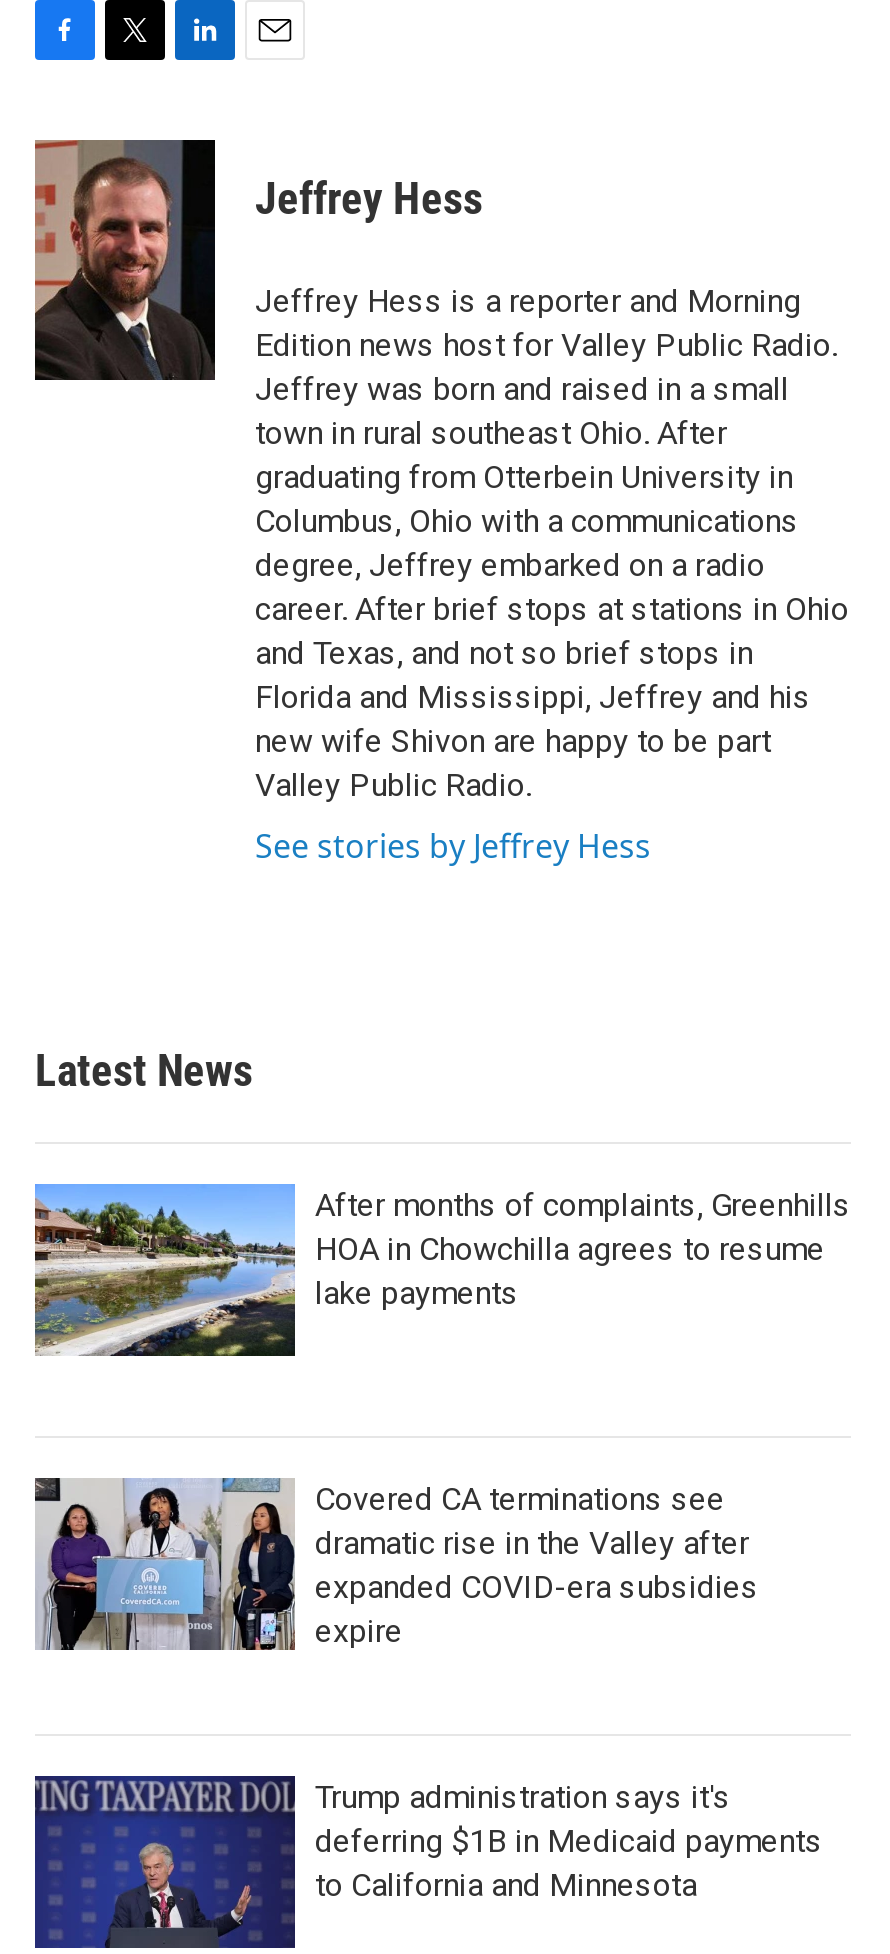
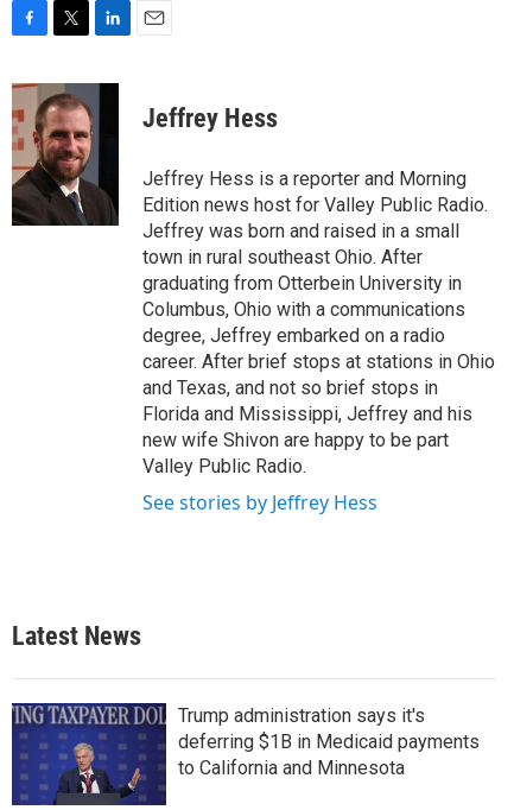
- [image]
- After months of complaints, Greenhills
- HOA in Chowchilla agrees to resume
- lake payments

- [image]
- Covered CA terminations see
- dramatic rise in the Valley after
- expanded COVID-era subsidies
- expire
